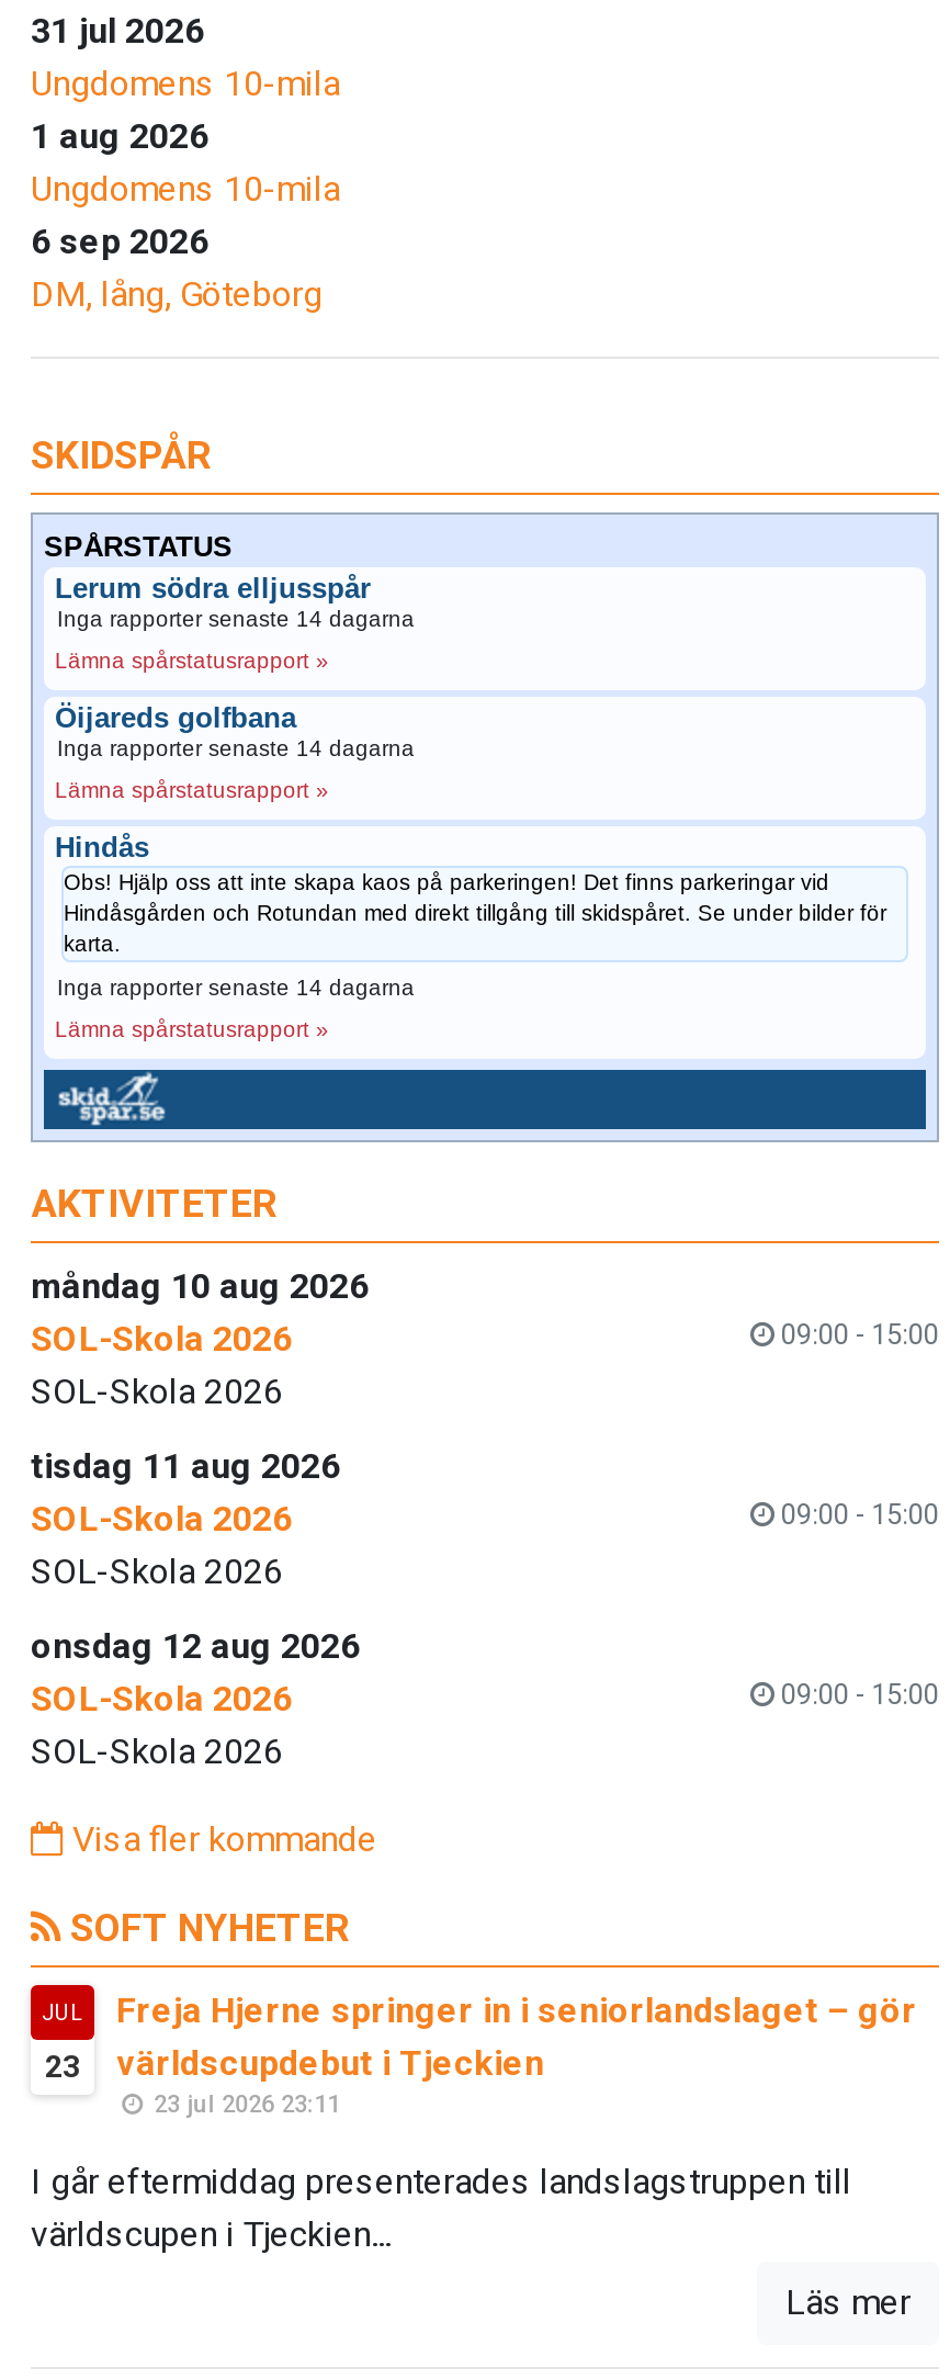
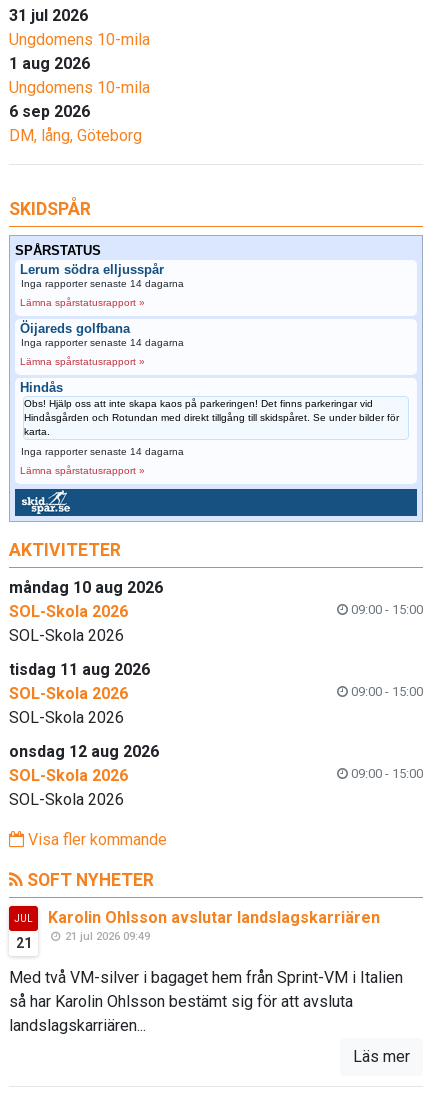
- Freja Hjerne springer in i seniorlandslaget – gör
- världscupdebut i Tjeckien
- 23 jul 2026 23:11
+ Karolin Ohlsson avslutar landslagskarriären
+ 21 jul 2026 09:49

- 23
+ 21

- I går eftermiddag presenterades landslagstruppen till
- världscupen i Tjeckien...
+ Med två VM-silver i bagaget hem från Sprint-VM i Italien
+ så har Karolin Ohlsson bestämt sig för att avsluta
+ landslagskarriären...
